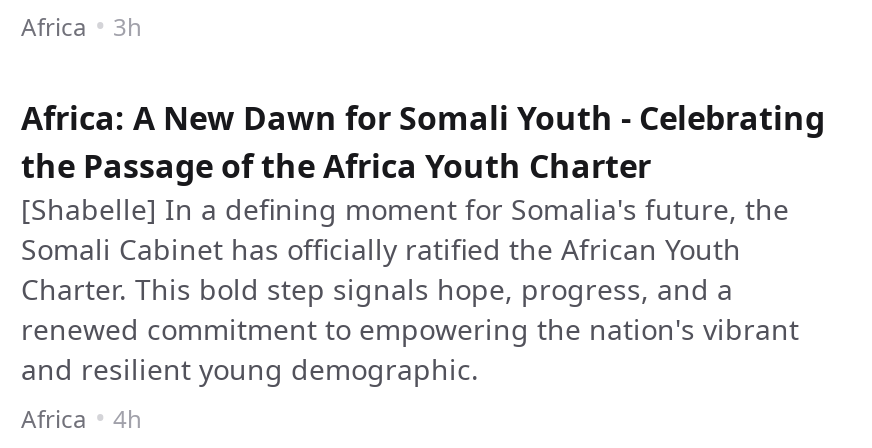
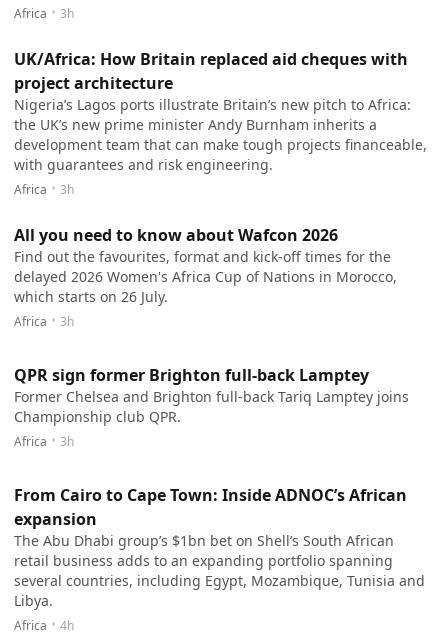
- Africa: A New Dawn for Somali Youth - Celebrating
- the Passage of the Africa Youth Charter
- [Shabelle] In a defining moment for Somalia's future, the
- Somali Cabinet has officially ratified the African Youth
- Charter. This bold step signals hope, progress, and a
- renewed commitment to empowering the nation's vibrant
- and resilient young demographic.
+ UK/Africa: How Britain replaced aid cheques with
+ project architecture
+ Nigeria’s Lagos ports illustrate Britain’s new pitch to Africa:
+ the UK’s new prime minister Andy Burnham inherits a
+ development team that can make tough projects financeable,
+ with guarantees and risk engineering.
+ Africa • 3h
+ All you need to know about Wafcon 2026
+ Find out the favourites, format and kick-off times for the
+ delayed 2026 Women's Africa Cup of Nations in Morocco,
+ which starts on 26 July.
+ Africa • 3h
+ QPR sign former Brighton full-back Lamptey
+ Former Chelsea and Brighton full-back Tariq Lamptey joins
+ Championship club QPR.
+ Africa • 3h
+ From Cairo to Cape Town: Inside ADNOC’s African
+ expansion
+ The Abu Dhabi group’s $1bn bet on Shell’s South African
+ retail business adds to an expanding portfolio spanning
+ several countries, including Egypt, Mozambique, Tunisia and
+ Libya.
